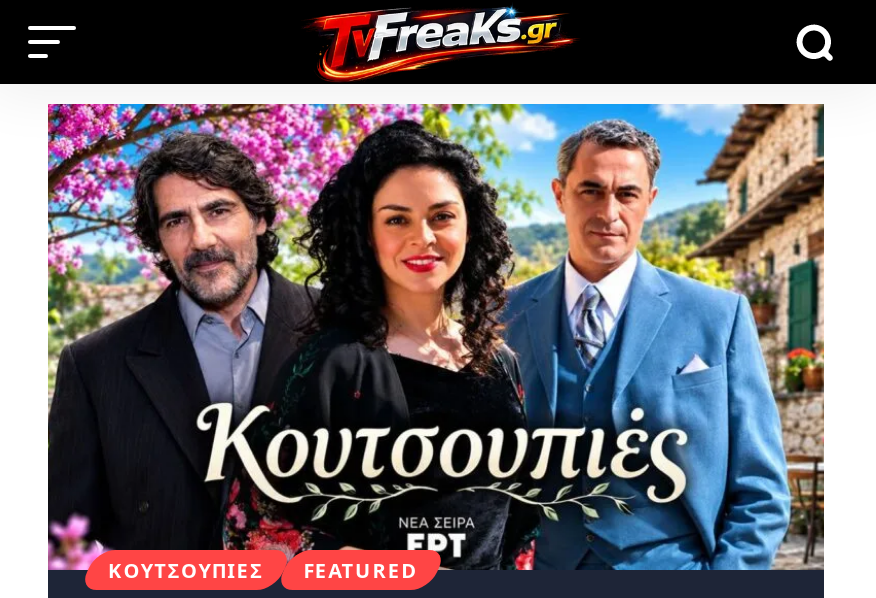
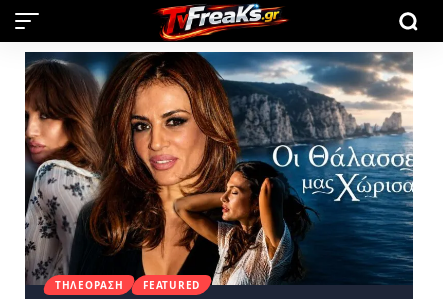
- [image]
- ΚΟΥΤΣΟΥΠΙΈΣ
+ [image]
+ ΤΗΛΕΌΡΑΣΗ
